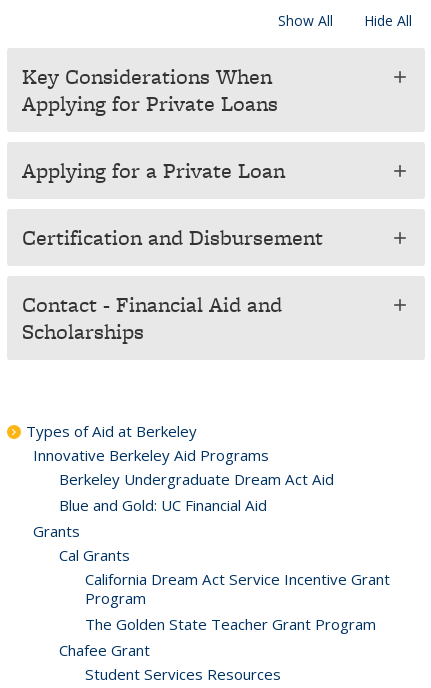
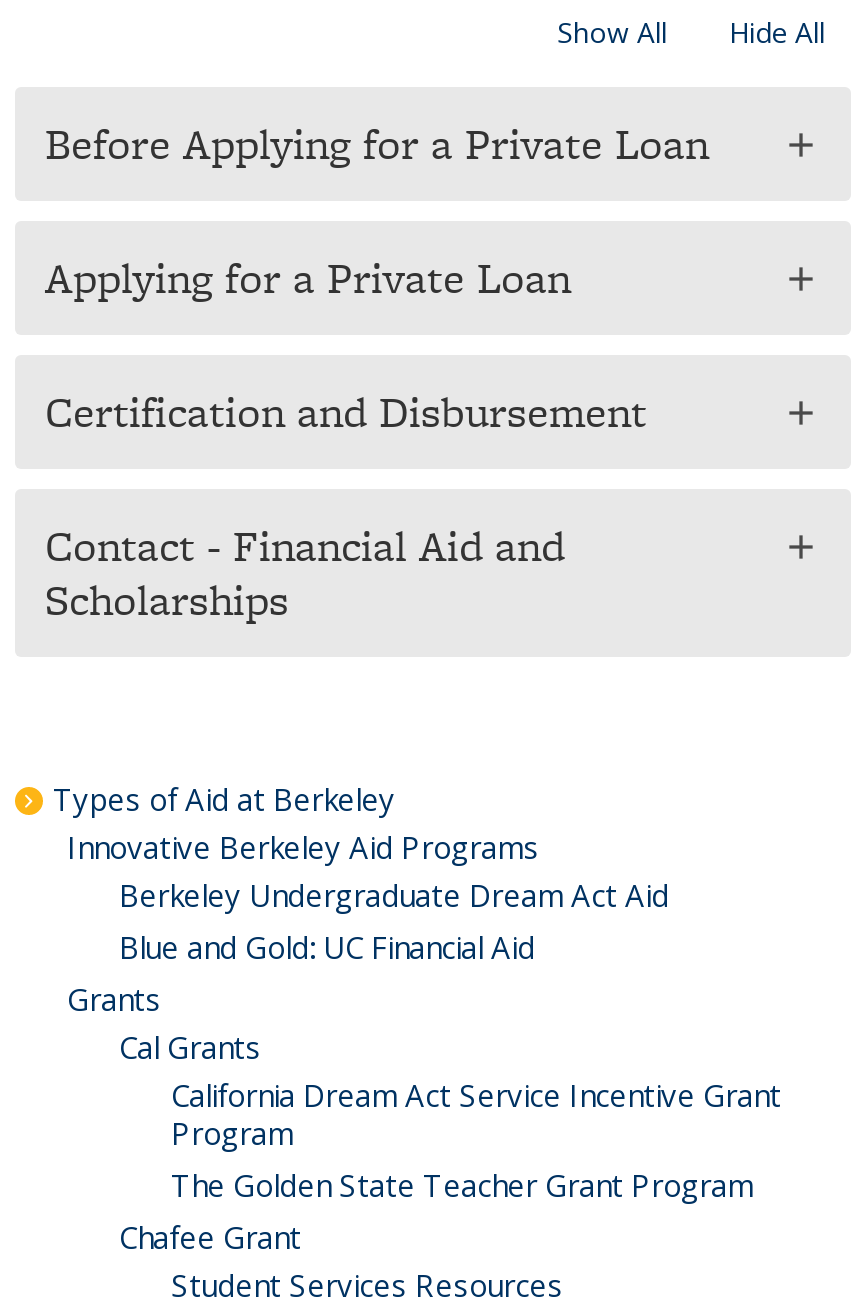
- Key Considerations When
- Applying for Private Loans
+ Before Applying for a Private Loan
